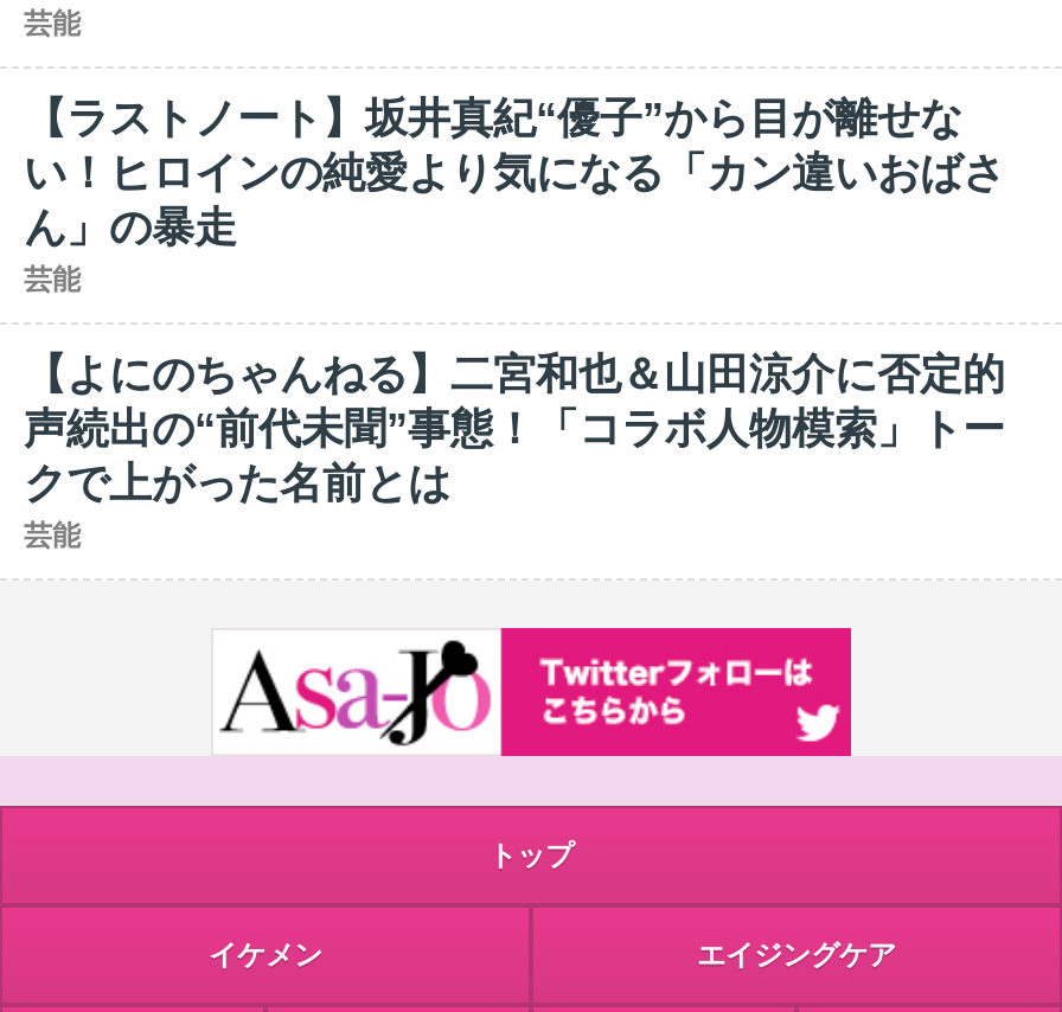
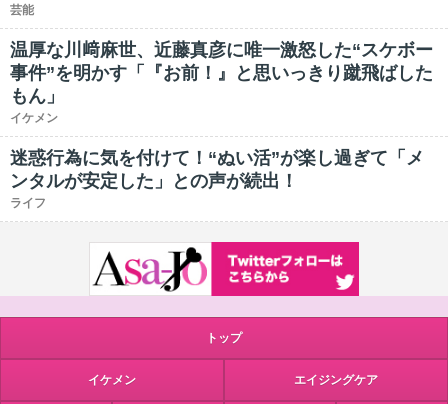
- 【ラストノート】坂井真紀“優子”から目が離せな
- い！ヒロインの純愛より気になる「カン違いおばさ
- ん」の暴走
- 芸能
+ 温厚な川﨑麻世、近藤真彦に唯一激怒した“スケボー
+ 事件”を明かす「『お前！』と思いっきり蹴飛ばした
+ もん」
+ イケメン

- 【よにのちゃんねる】二宮和也＆山田涼介に否定的
- 声続出の“前代未聞”事態！「コラボ人物模索」トー
- クで上がった名前とは
- 芸能
+ 迷惑行為に気を付けて！“ぬい活”が楽し過ぎて「メ
+ ンタルが安定した」との声が続出！
+ ライフ
